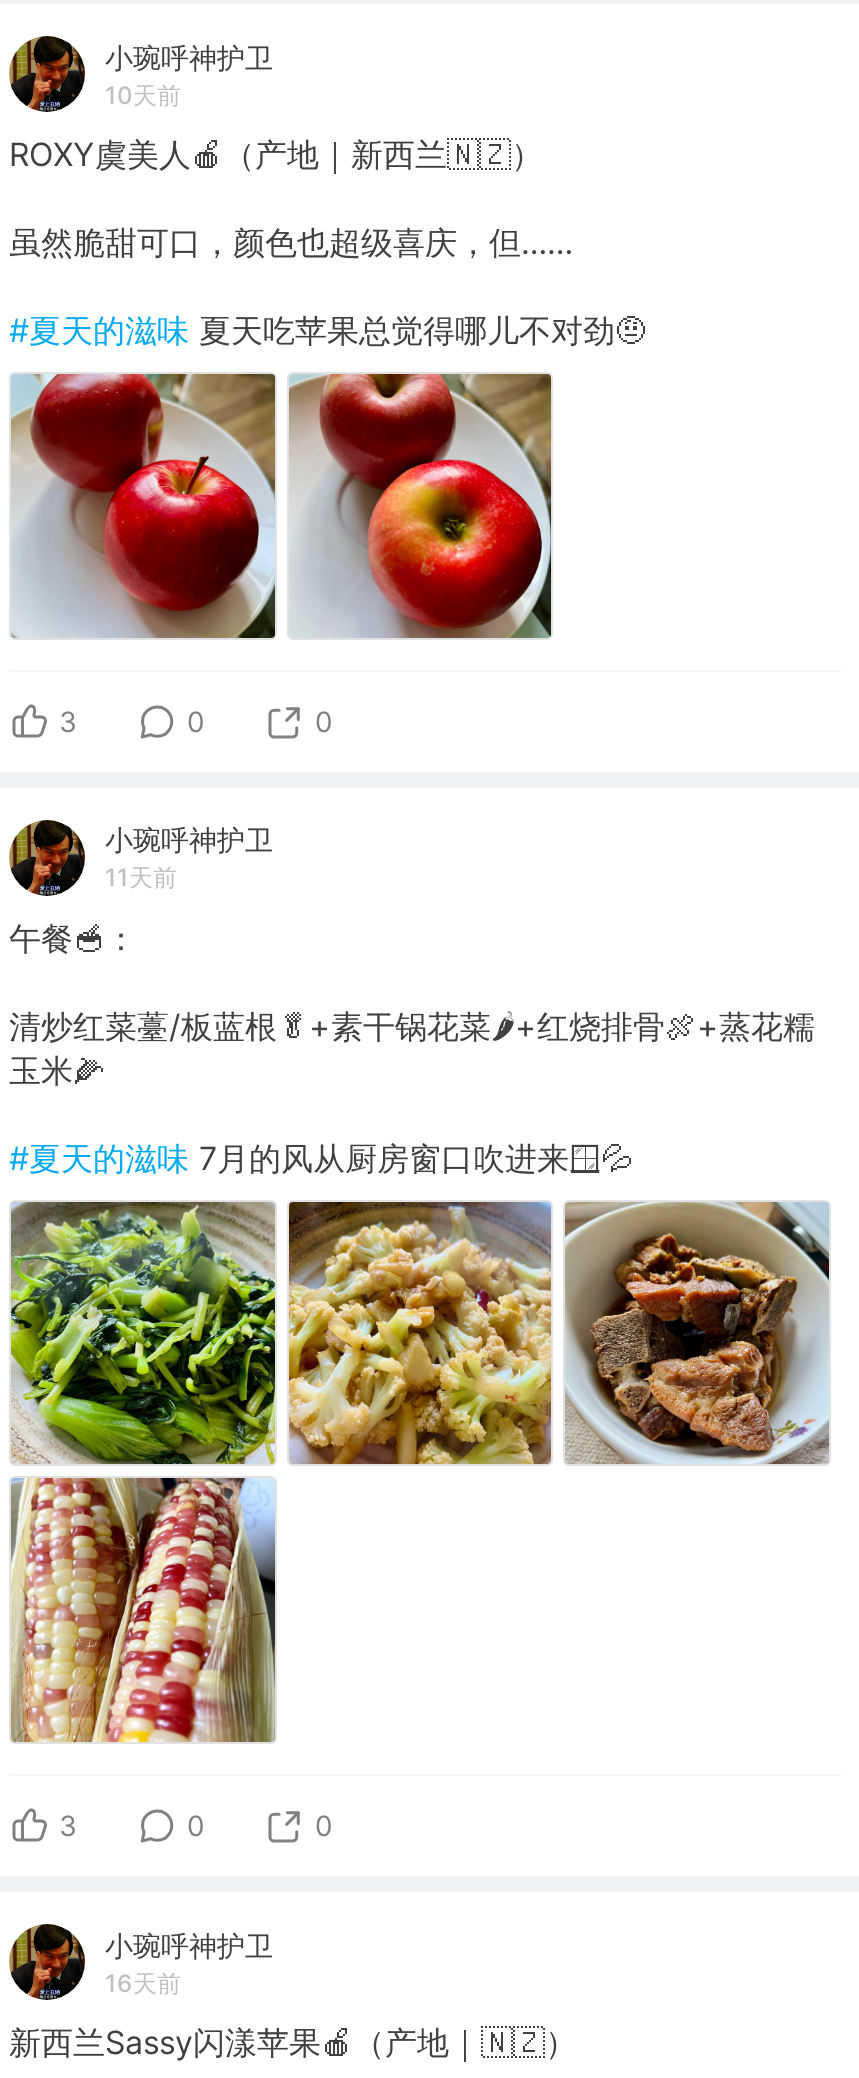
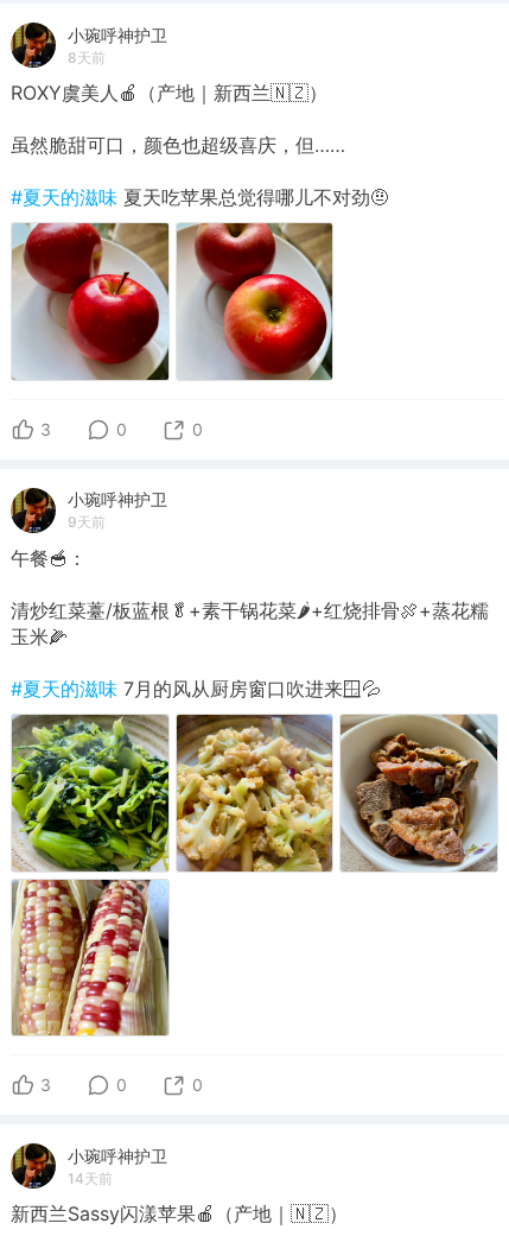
- 10天前
+ 8天前

- 11天前
+ 9天前

- 16天前
+ 14天前
